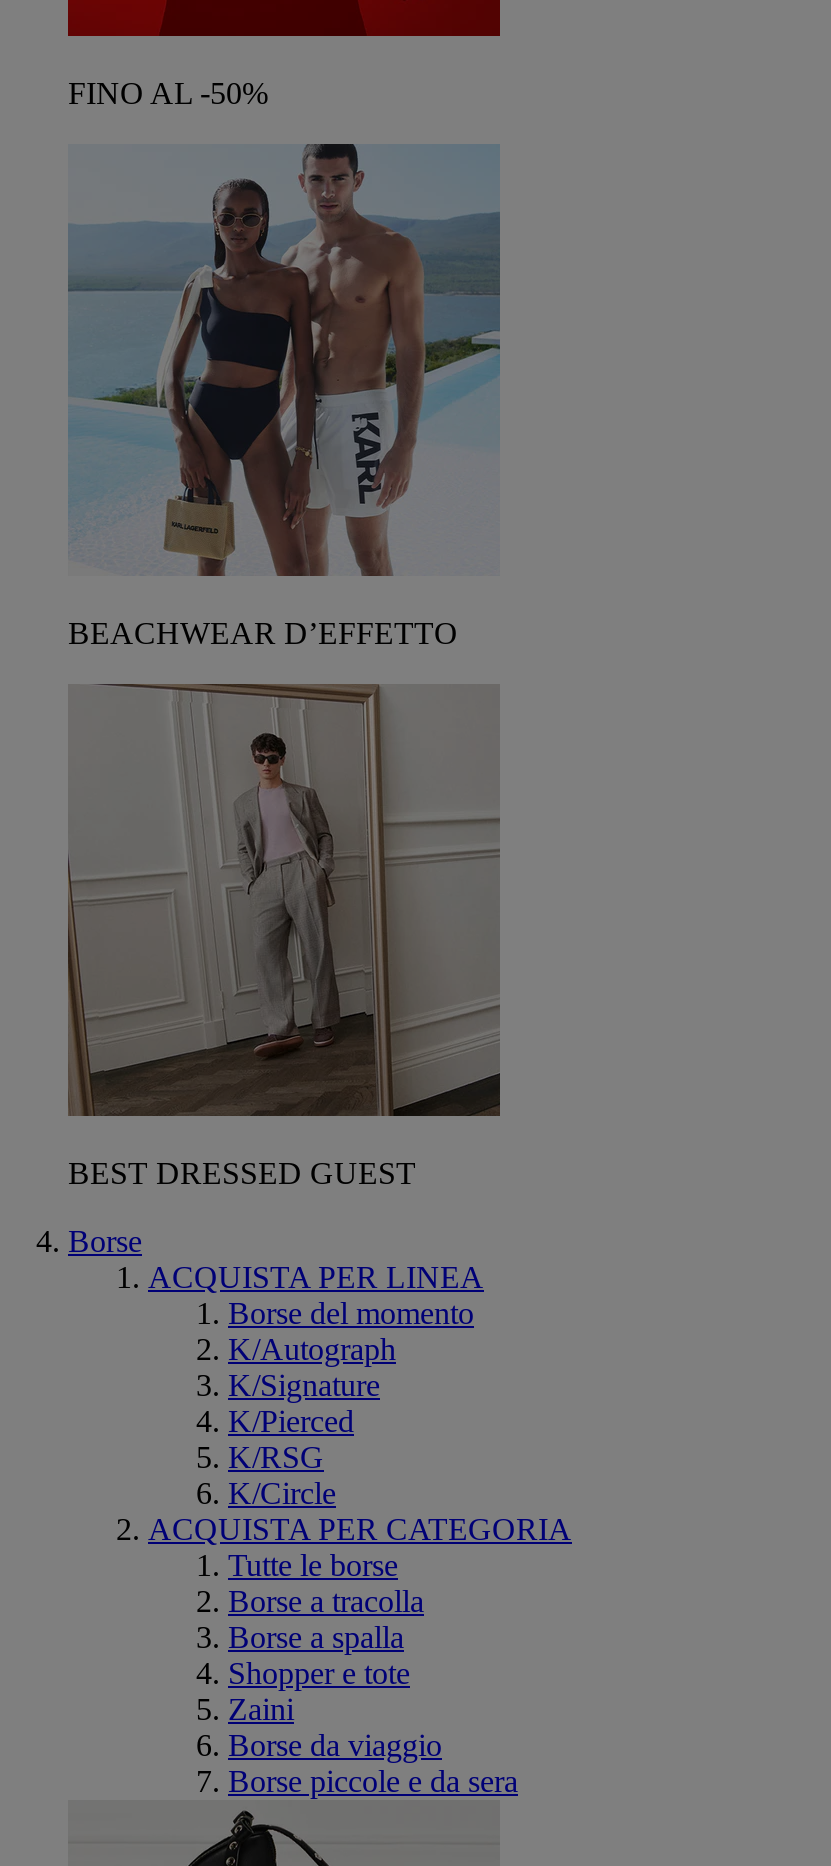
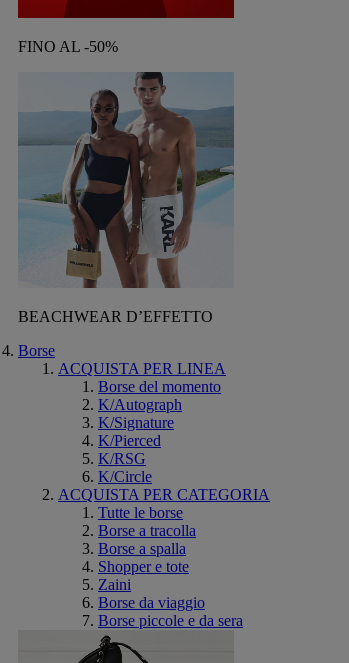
- [image]
- BEST DRESSED GUEST
